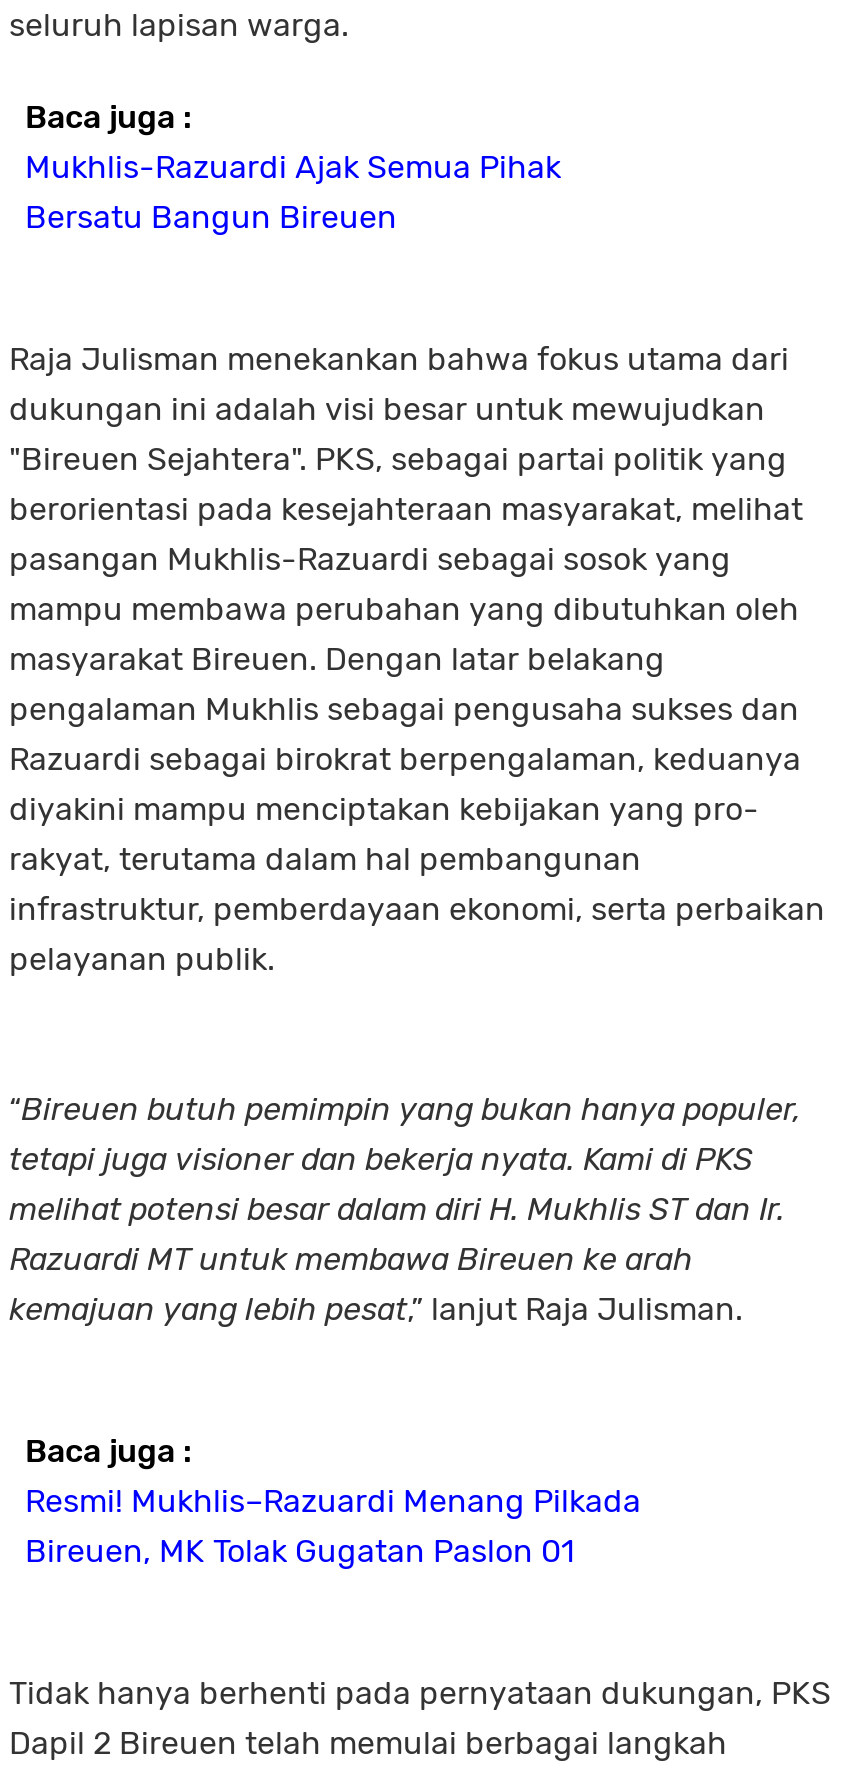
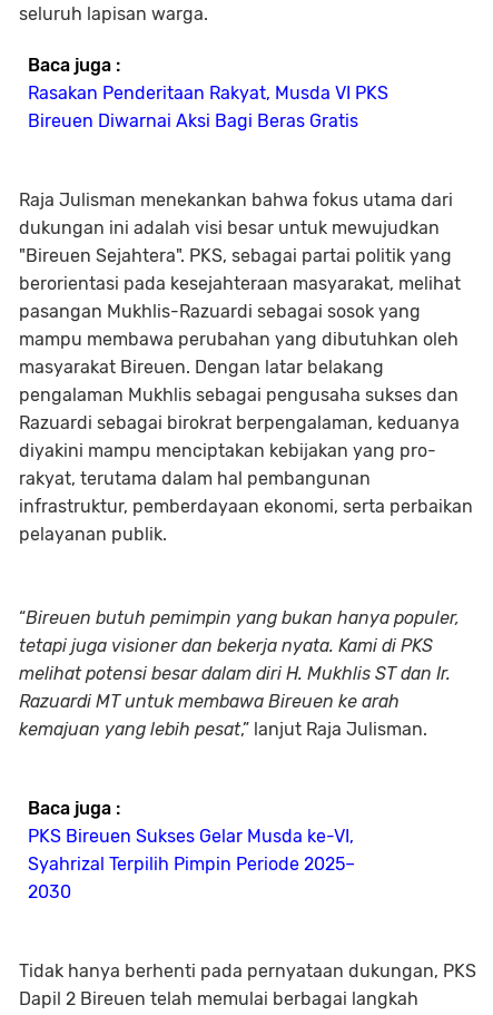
- Mukhlis-Razuardi Ajak Semua Pihak
- Bersatu Bangun Bireuen
+ Rasakan Penderitaan Rakyat, Musda VI PKS
+ Bireuen Diwarnai Aksi Bagi Beras Gratis

- Resmi! Mukhlis–Razuardi Menang Pilkada
- Bireuen, MK Tolak Gugatan Paslon 01
+ PKS Bireuen Sukses Gelar Musda ke-VI,
+ Syahrizal Terpilih Pimpin Periode 2025–
+ 2030
